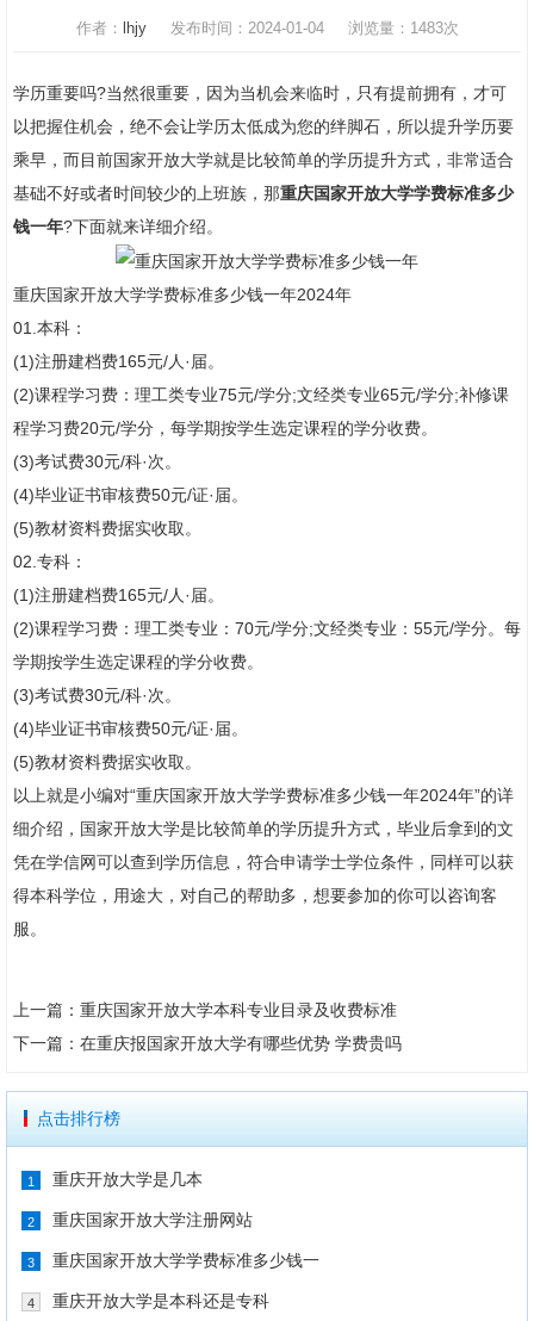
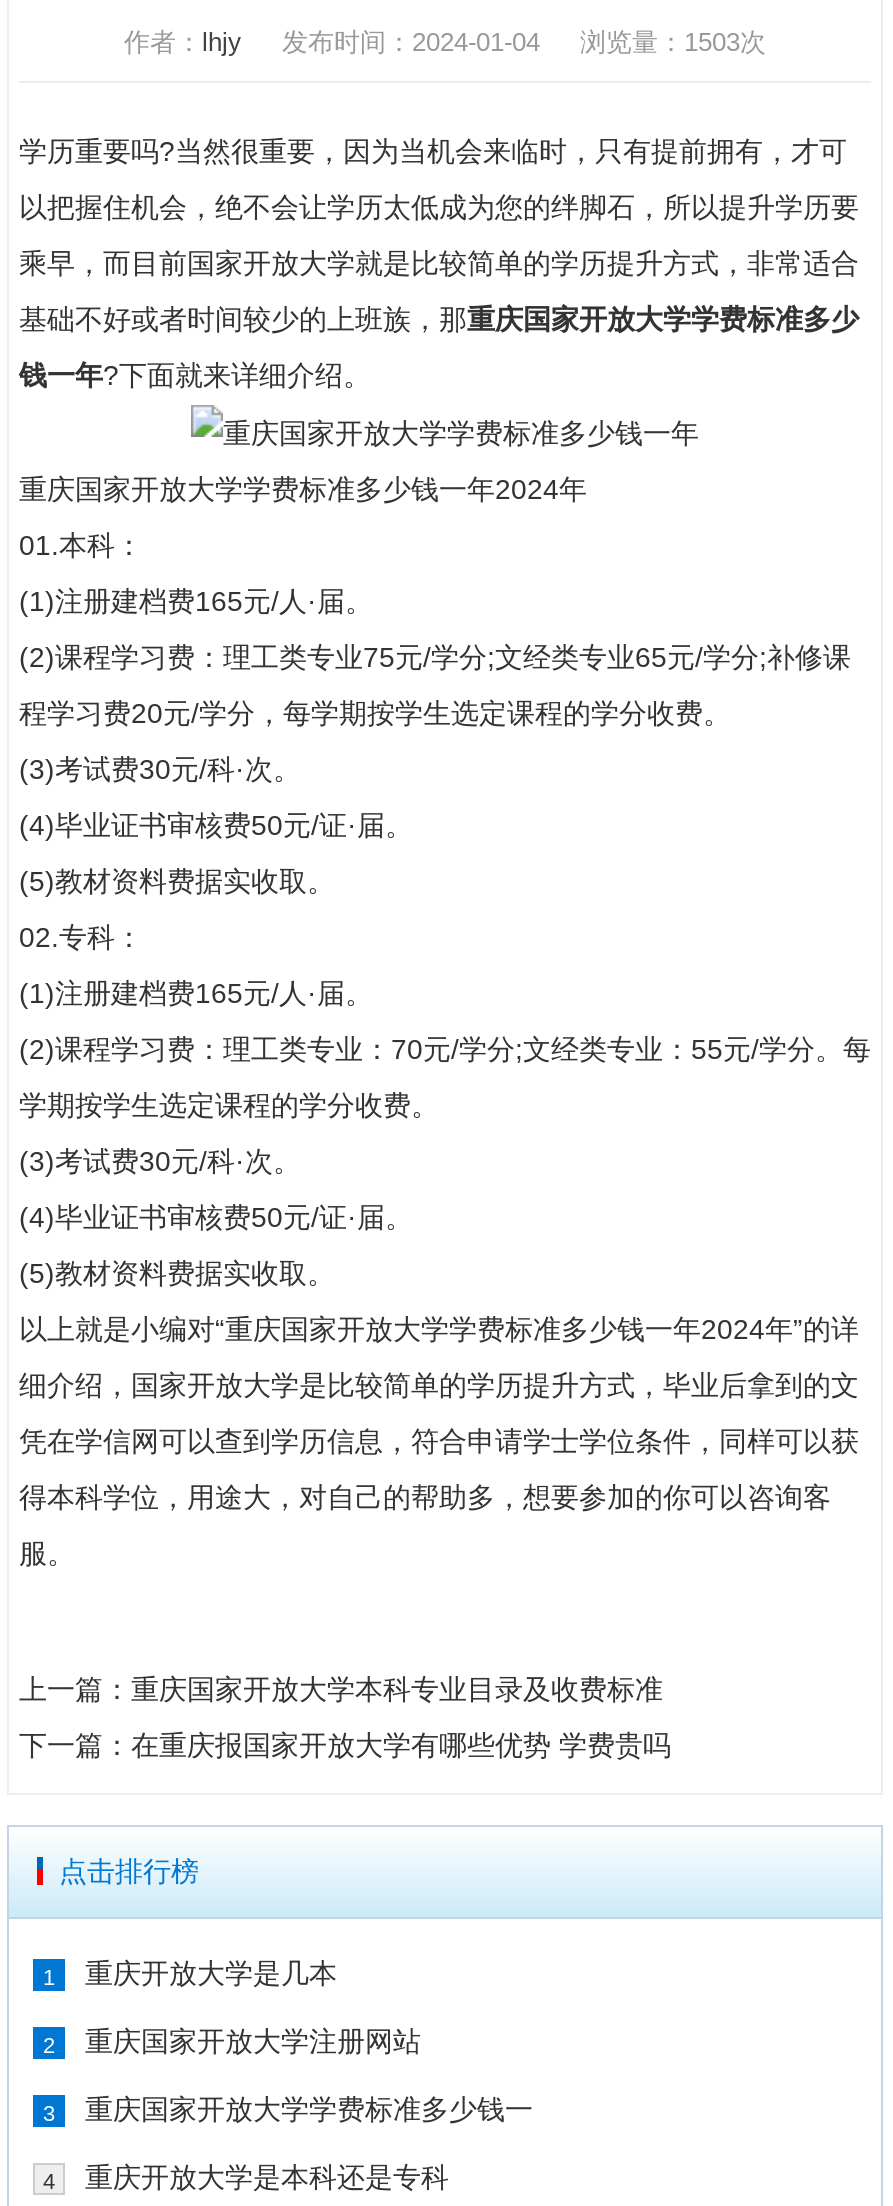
- 作者：lhjy 发布时间：2024-01-04 浏览量：1483次
+ 作者：lhjy 发布时间：2024-01-04 浏览量：1503次
